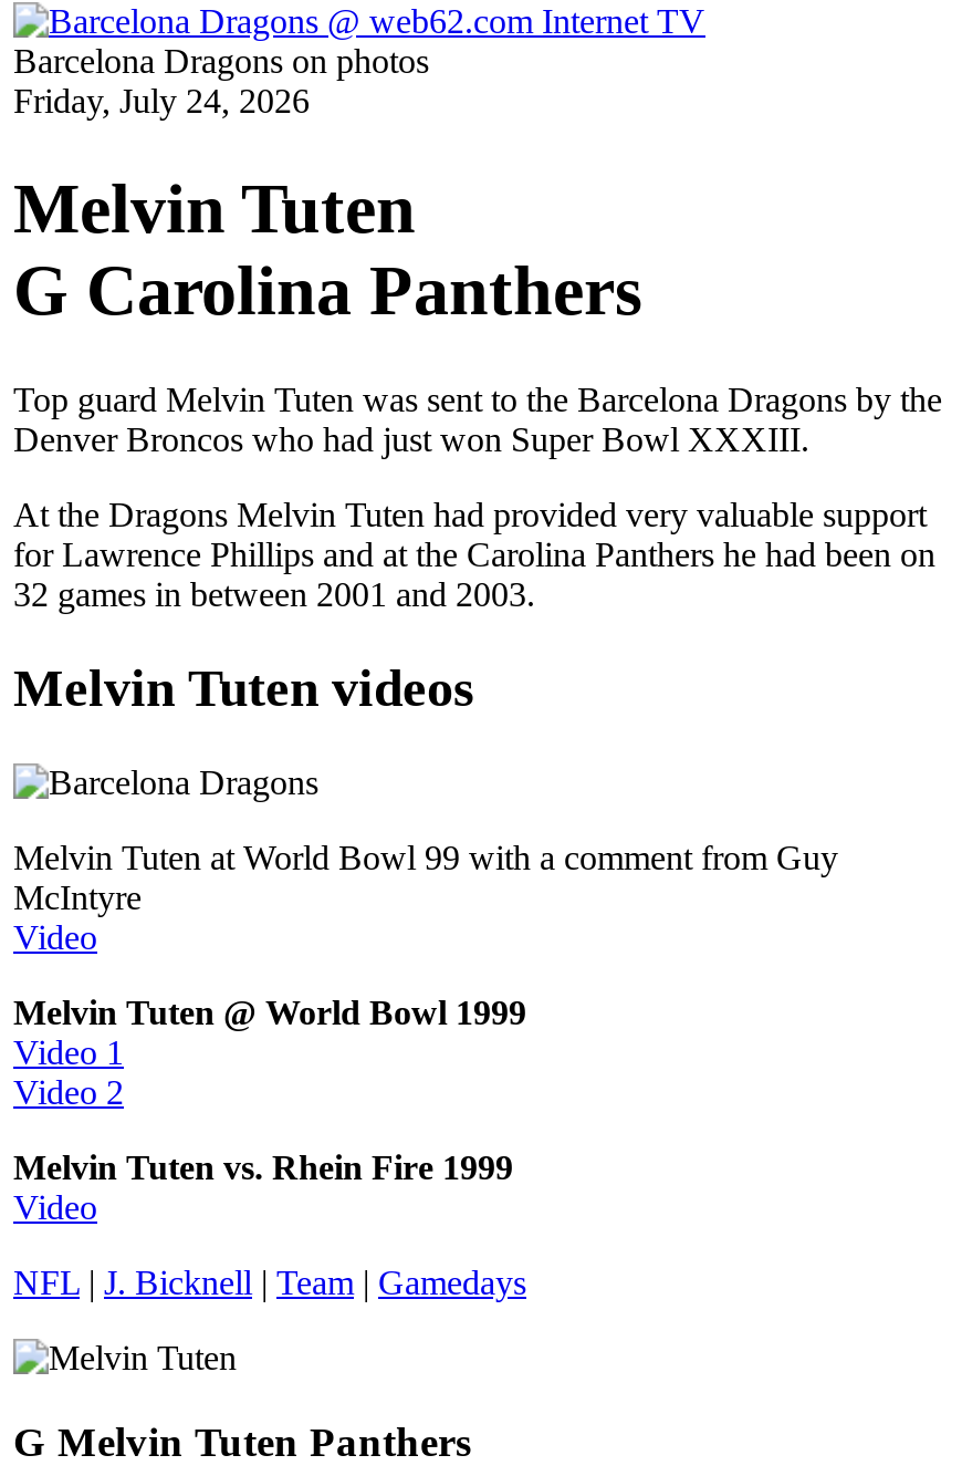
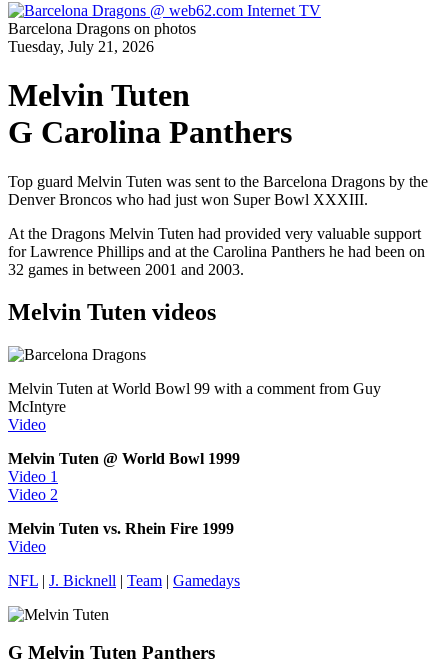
- Friday, July 24, 2026
+ Tuesday, July 21, 2026
